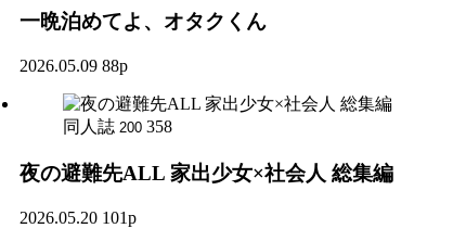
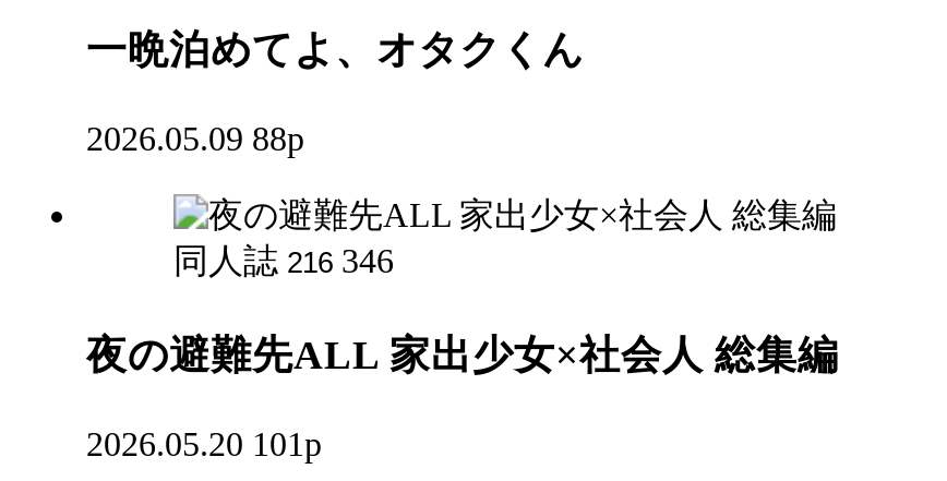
- 同人誌 200 358
+ 同人誌 216 346
